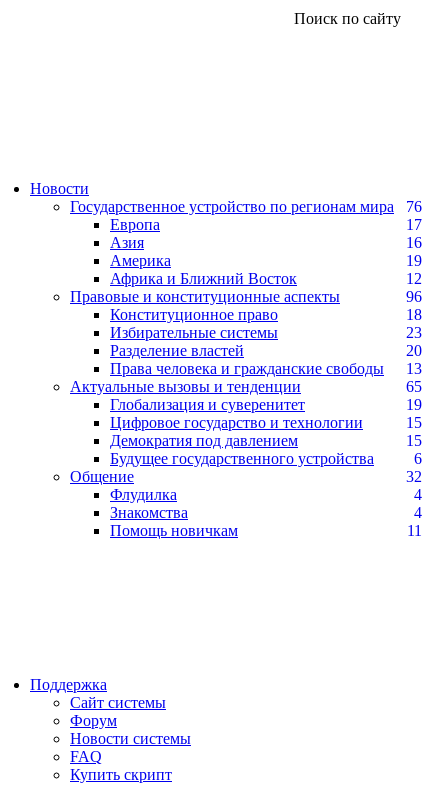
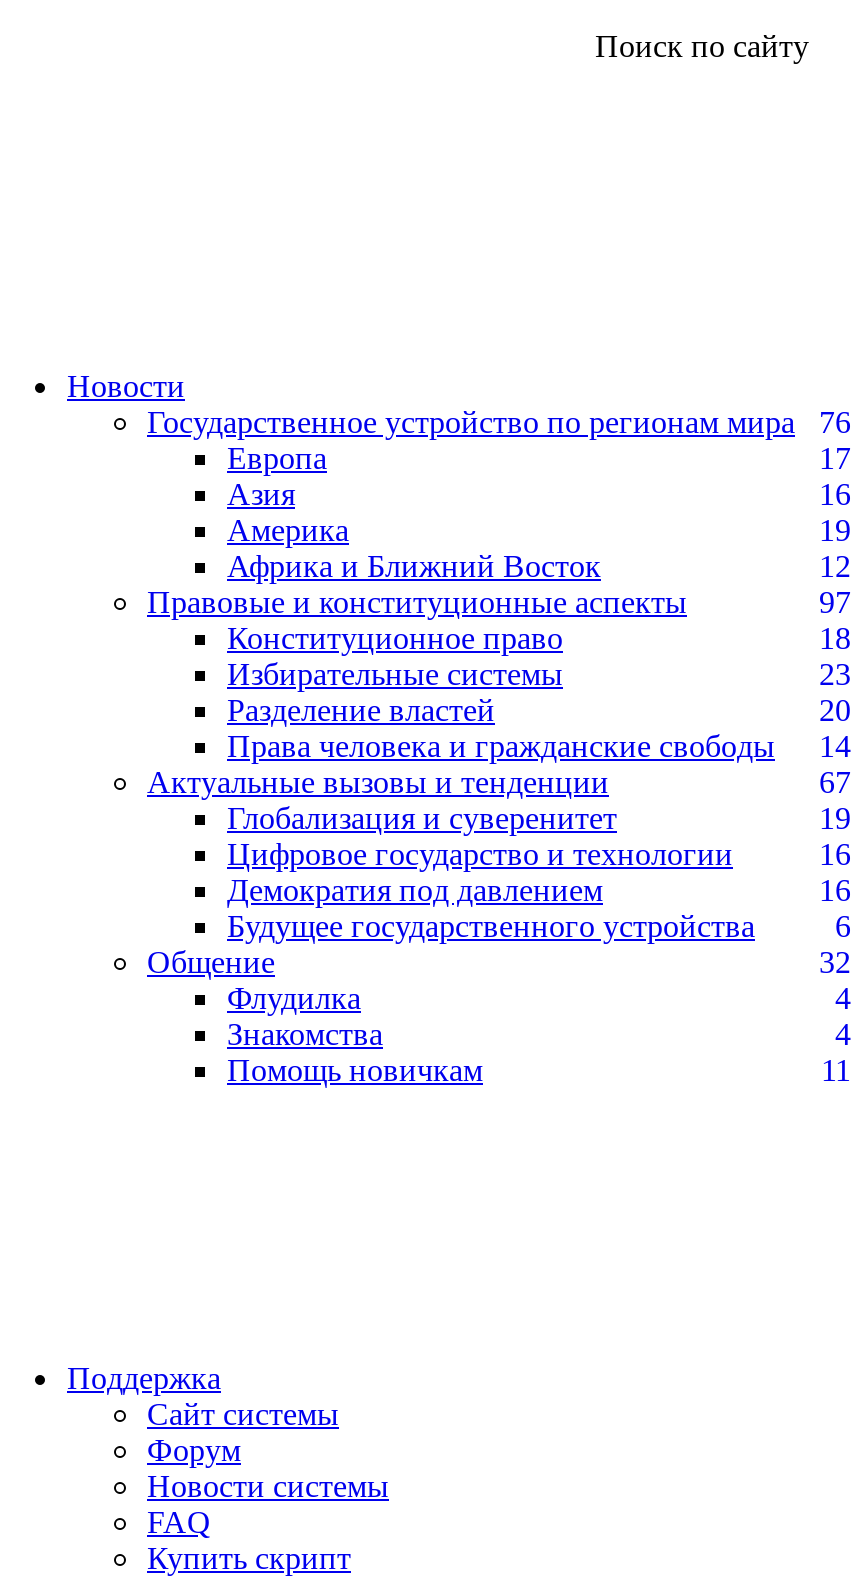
- 96
+ 97

- Права человека и гражданские свободы 13
+ Права человека и гражданские свободы 14

- 65
+ 67

- 15
+ 16

- 15
+ 16
